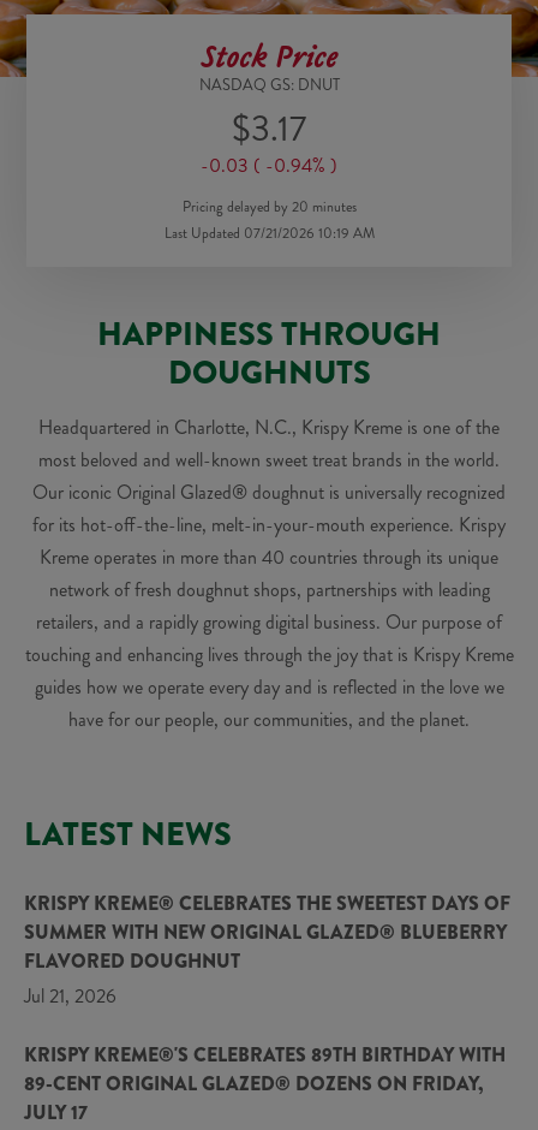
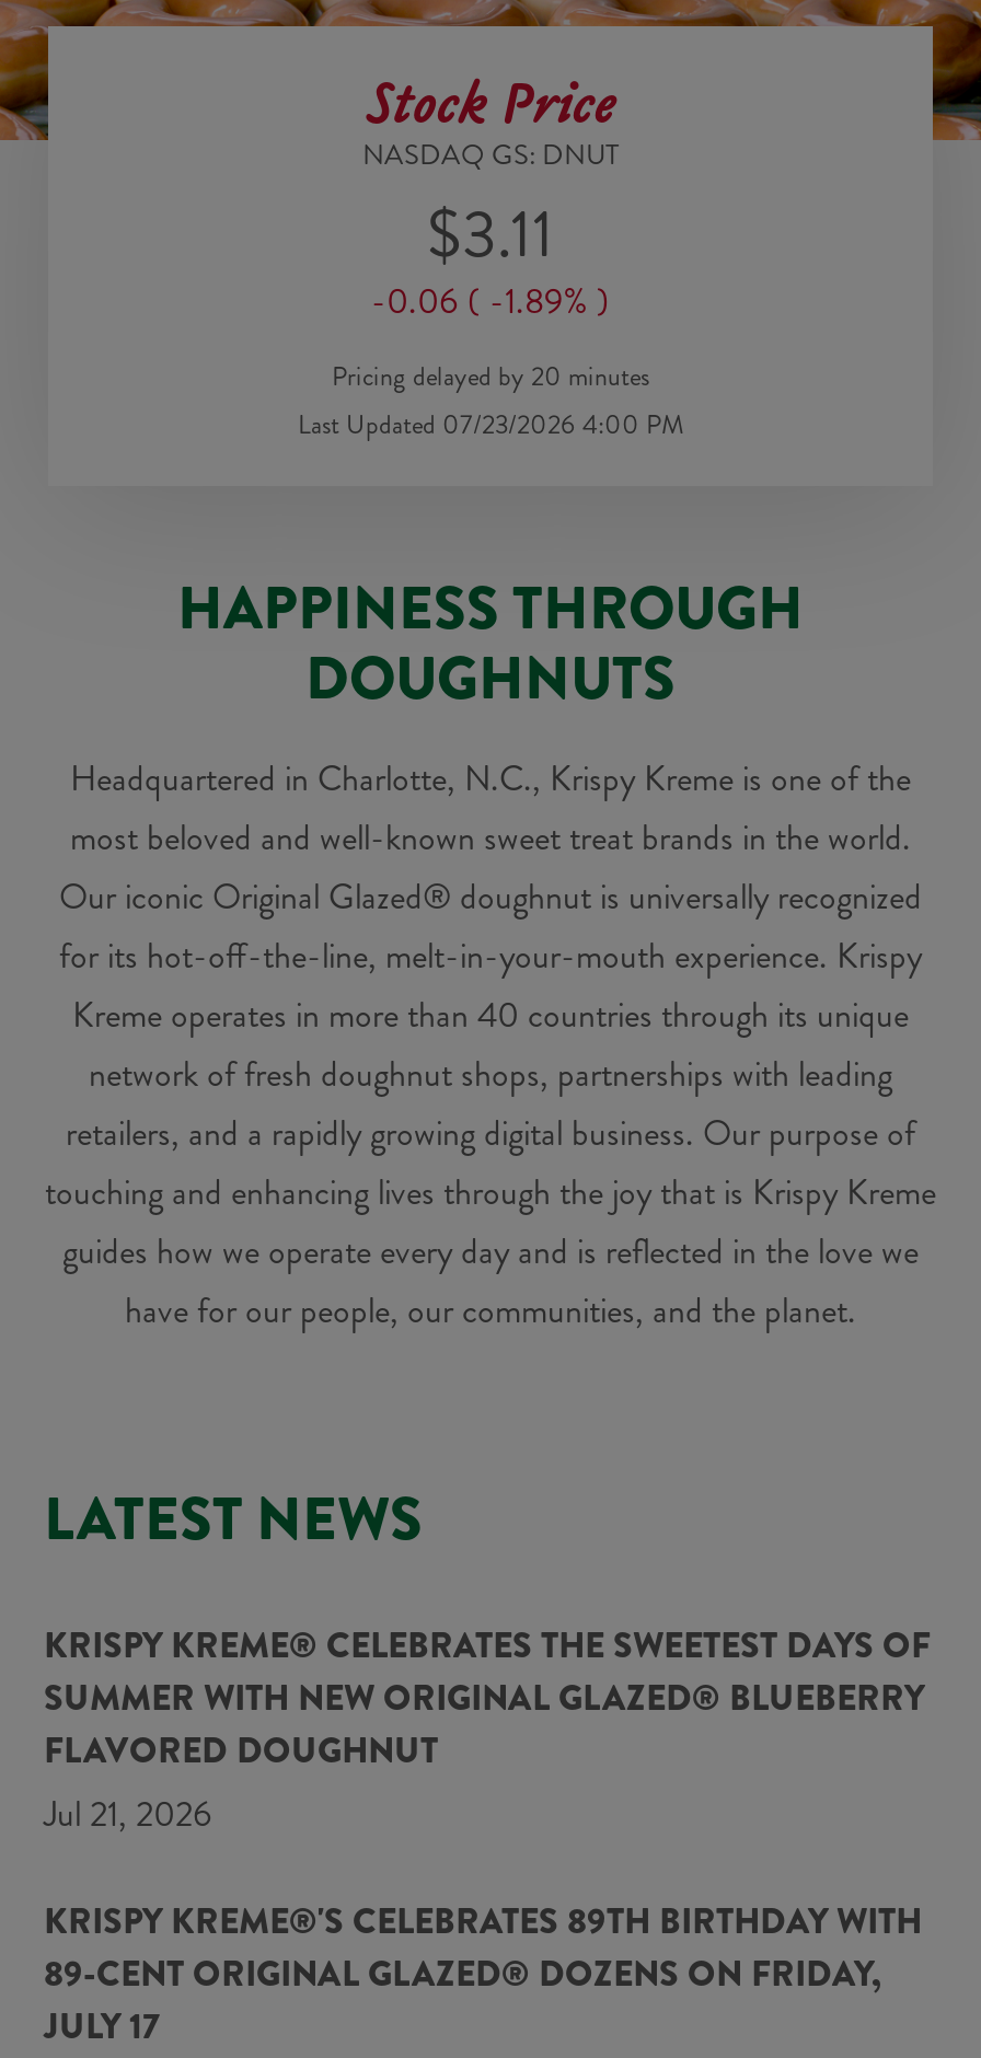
- 3.17
+ 3.11

- -0.03 ( -0.94% )
+ -0.06 ( -1.89% )

- Last Updated 07/21/2026 10:19 AM
+ Last Updated 07/23/2026 4:00 PM
